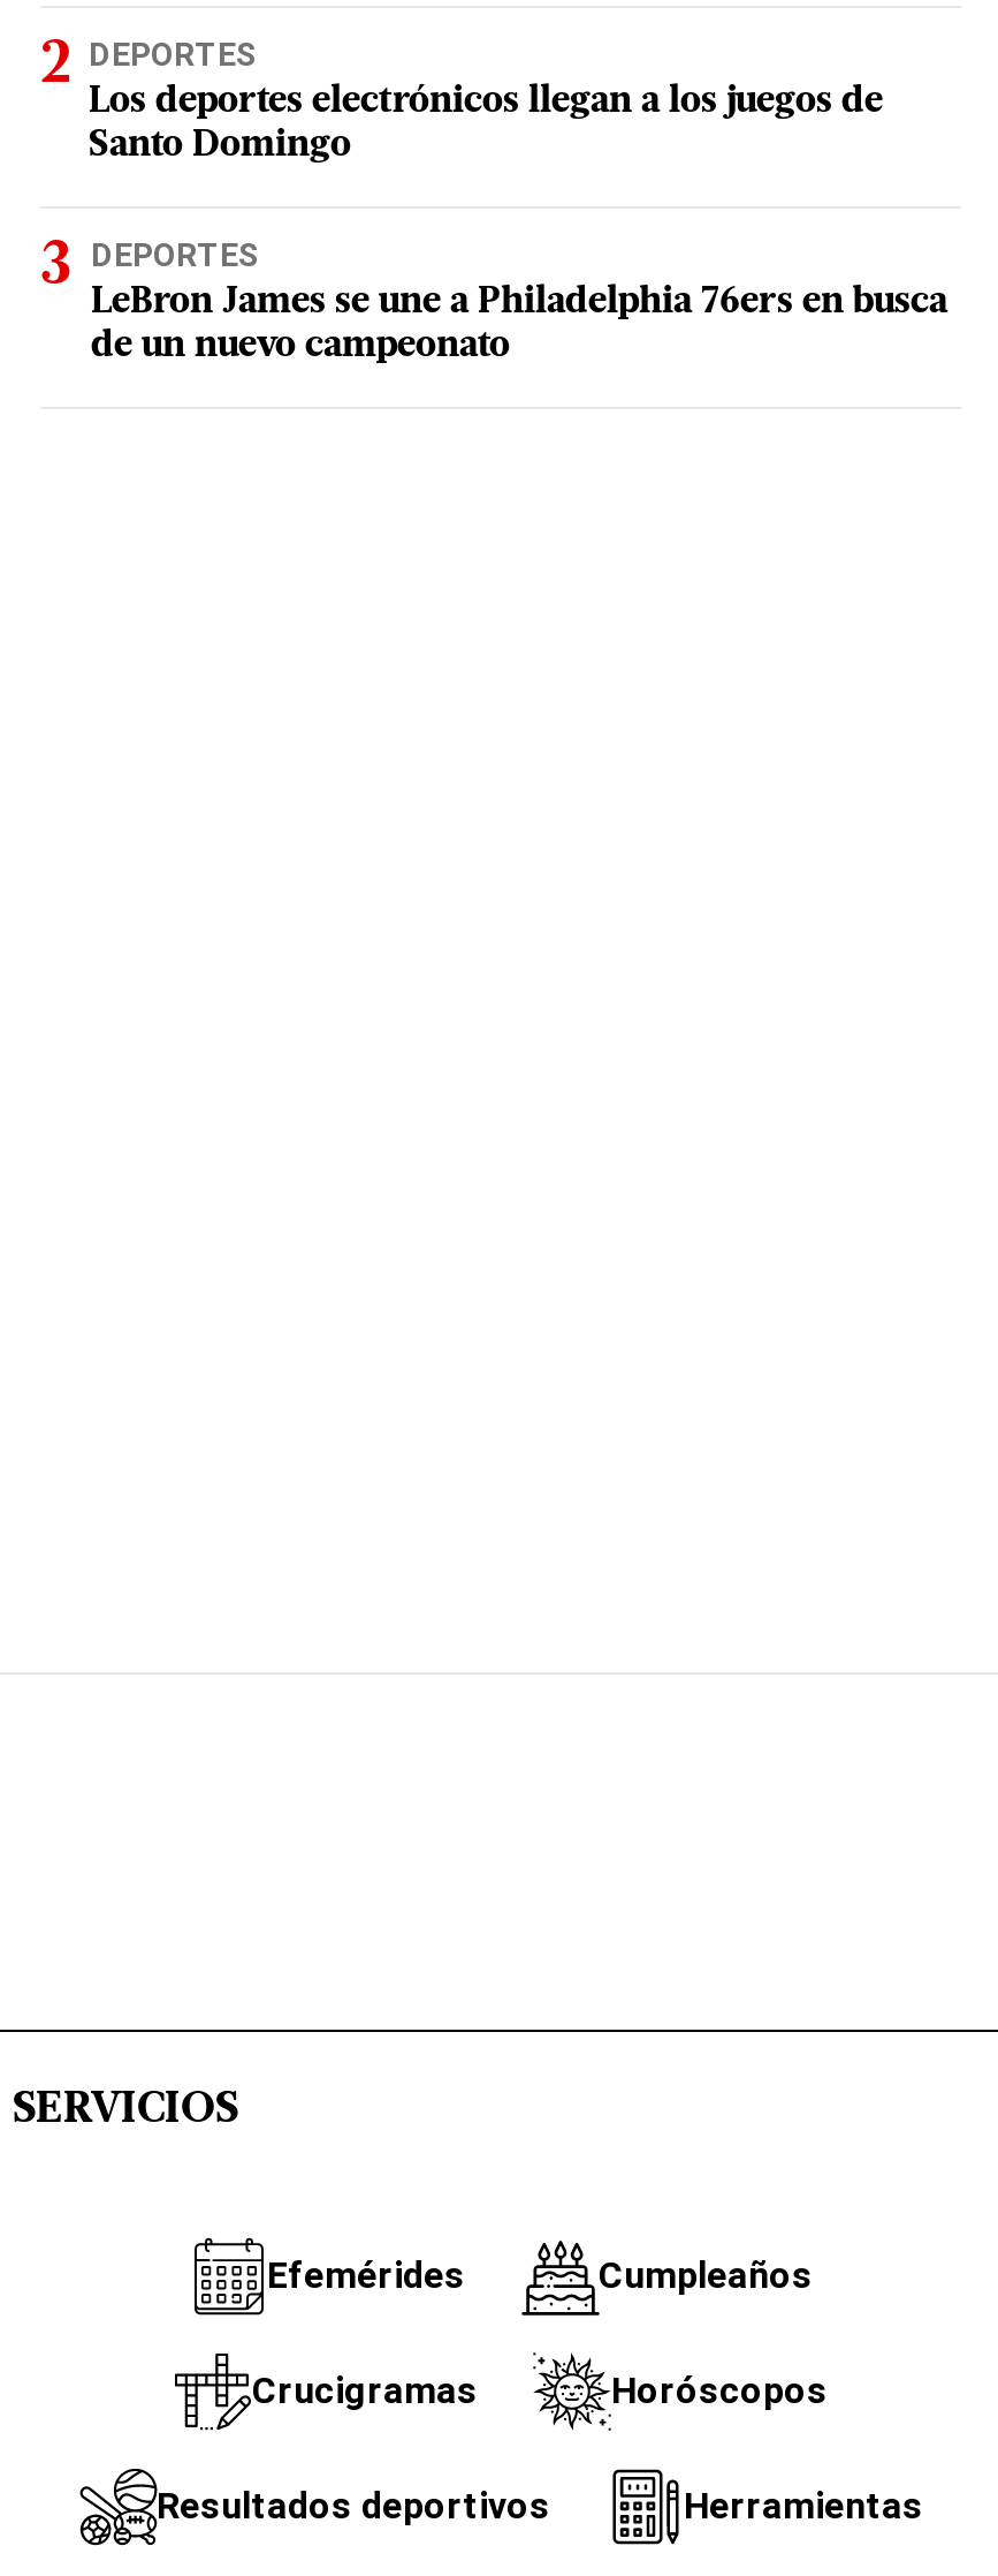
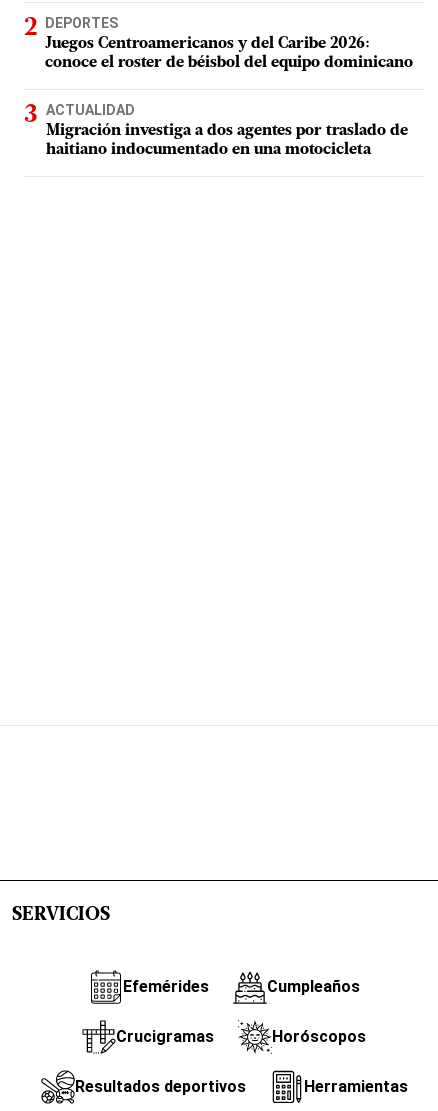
- Los deportes electrónicos llegan a los juegos de
- Santo Domingo
+ Juegos Centroamericanos y del Caribe 2026:
+ conoce el roster de béisbol del equipo dominicano

- DEPORTES
- LeBron James se une a Philadelphia 76ers en busca
- de un nuevo campeonato
+ ACTUALIDAD
+ Migración investiga a dos agentes por traslado de
+ haitiano indocumentado en una motocicleta
